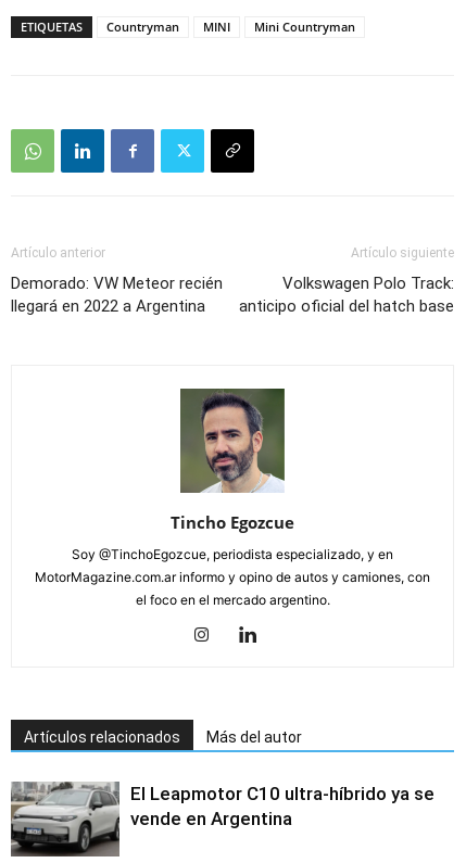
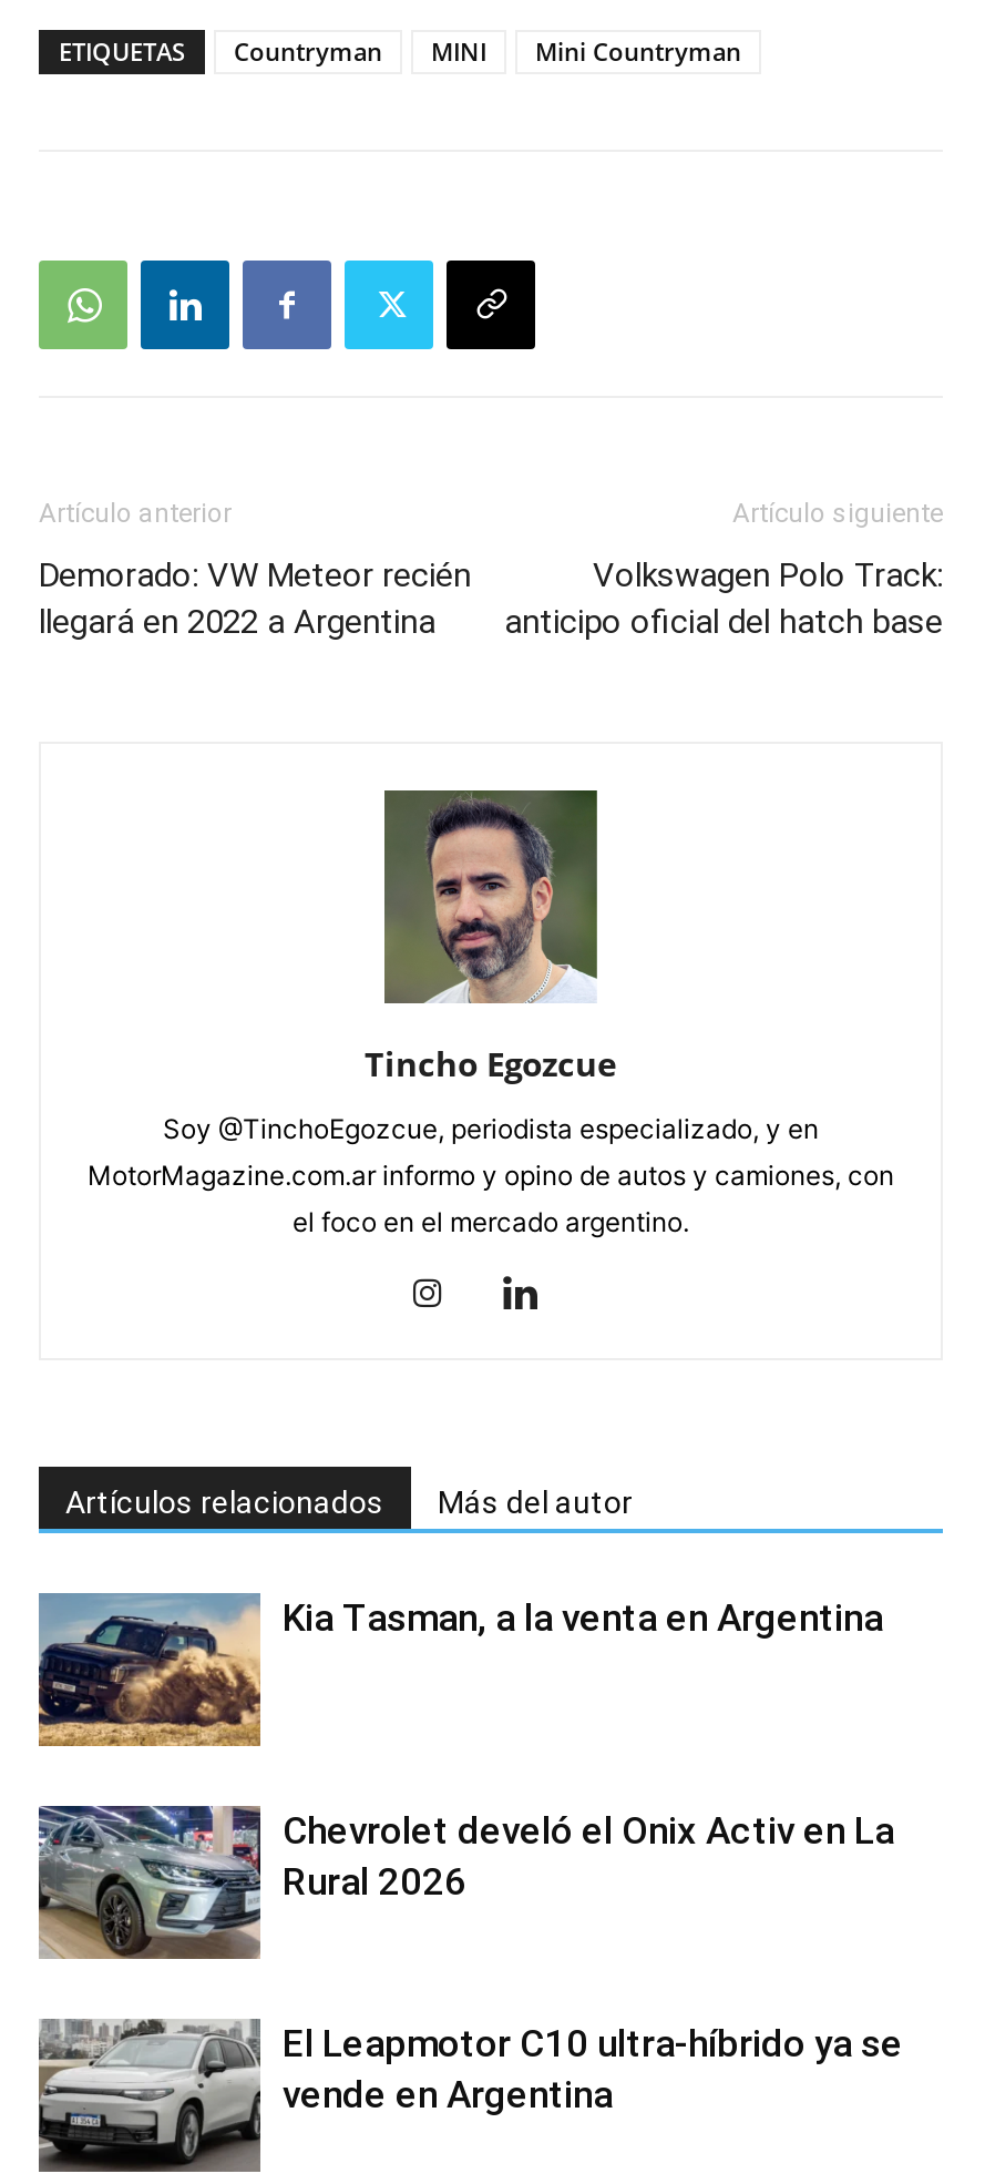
+ [image]
+ Kia Tasman, a la venta en Argentina

+ [image]
+ Chevrolet develó el Onix Activ en La
+ Rural 2026
